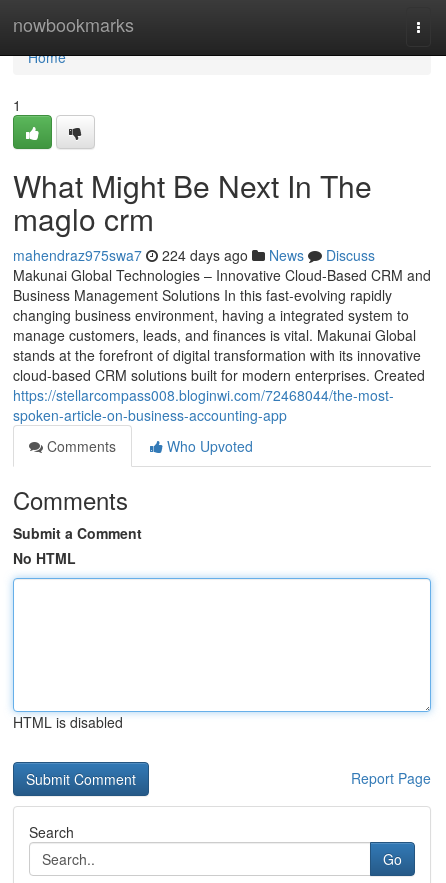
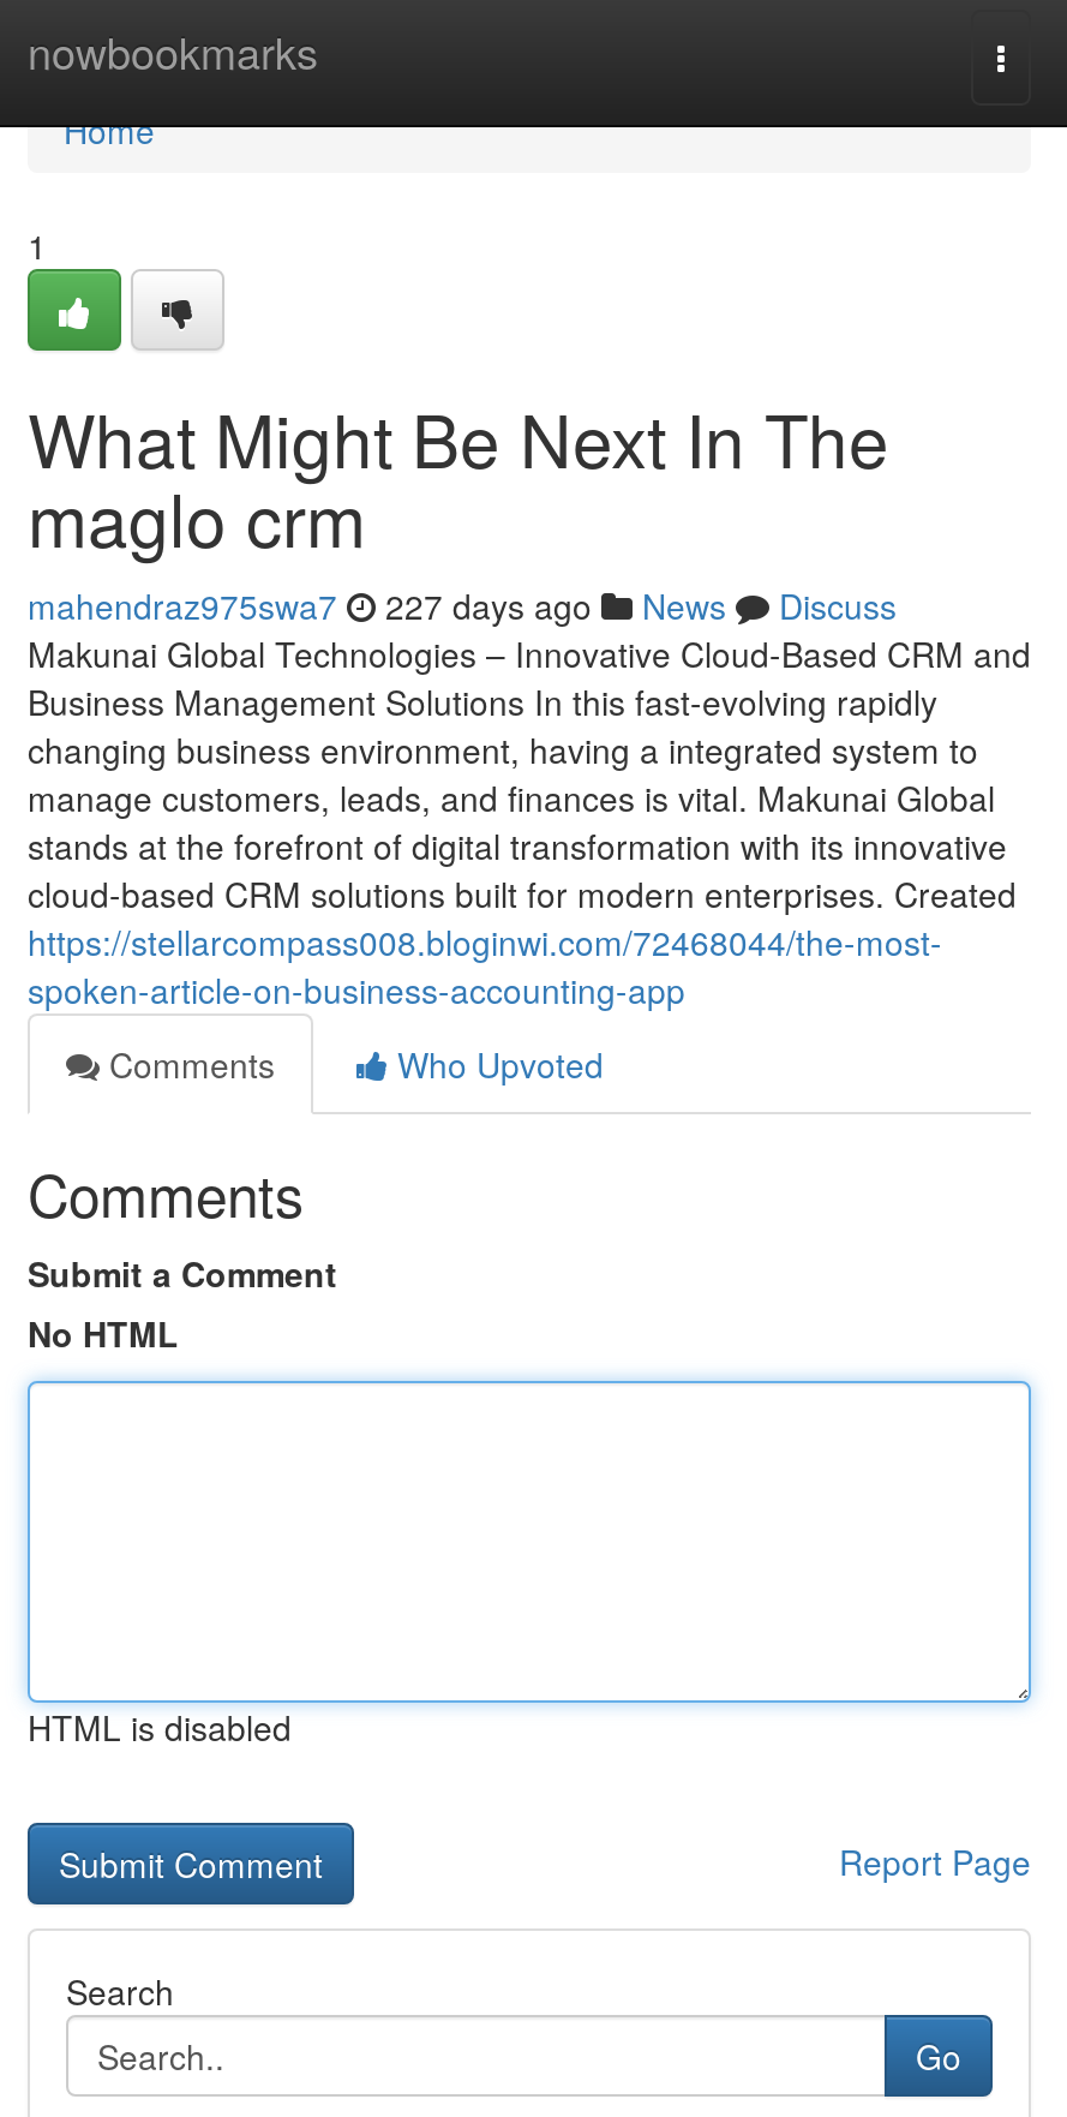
- mahendraz975swa7 224 days ago News Discuss
+ mahendraz975swa7 227 days ago News Discuss
